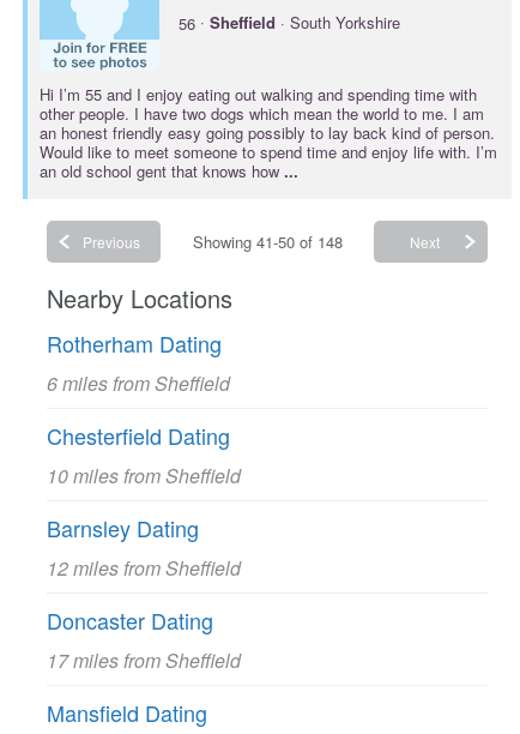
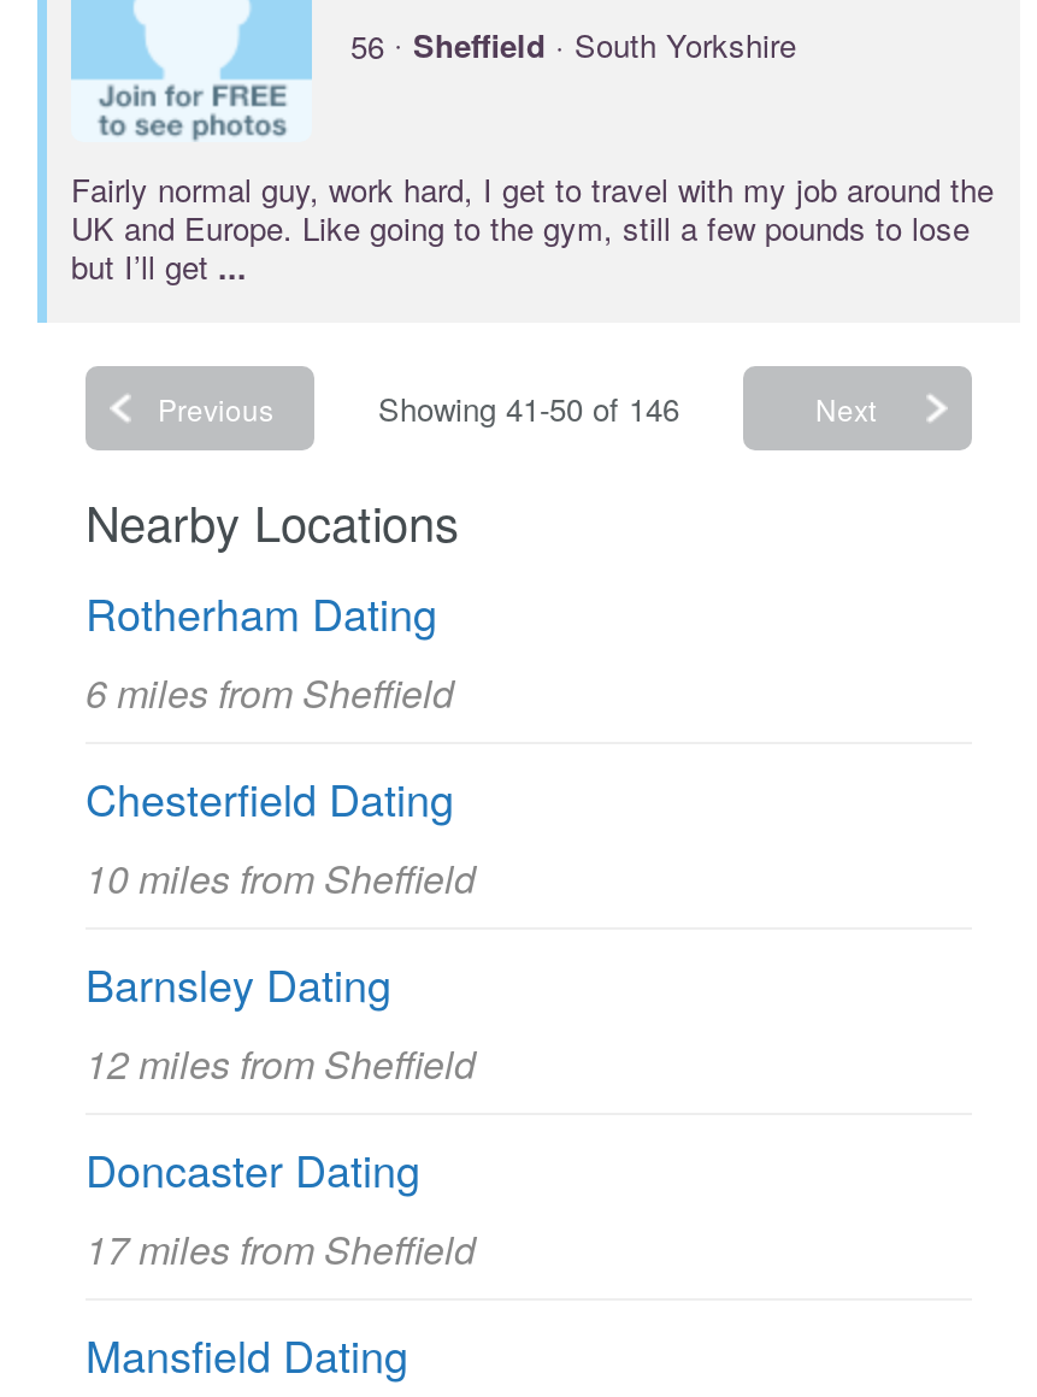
- Hi I’m 55 and I enjoy eating out walking and spending time with
- other people. I have two dogs which mean the world to me. I am
- an honest friendly easy going possibly to lay back kind of person.
- Would like to meet someone to spend time and enjoy life with. I’m
- an old school gent that knows how...
+ Fairly normal guy, work hard, I get to travel with my job around the
+ UK and Europe. Like going to the gym, still a few pounds to lose
+ but I’ll get...

- Showing 41-50 of 148
+ Showing 41-50 of 146
